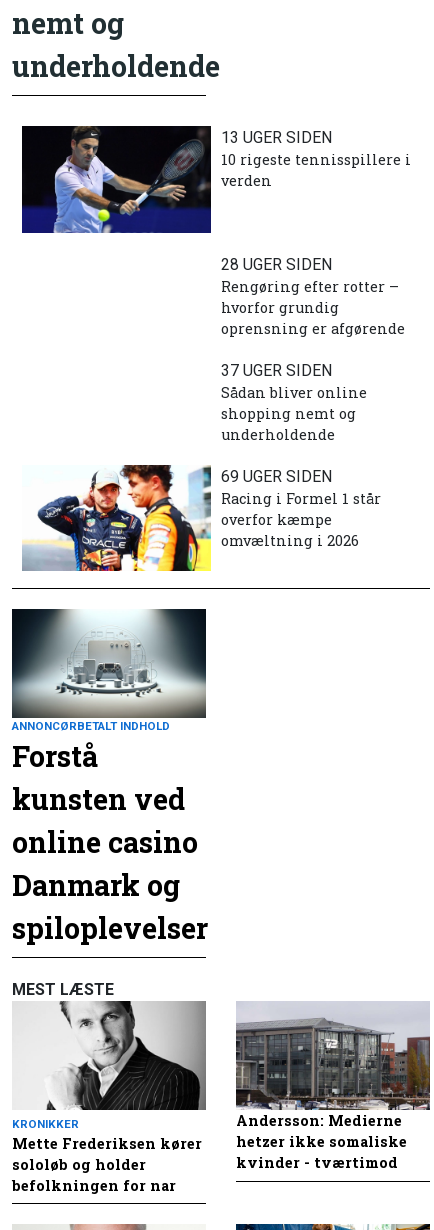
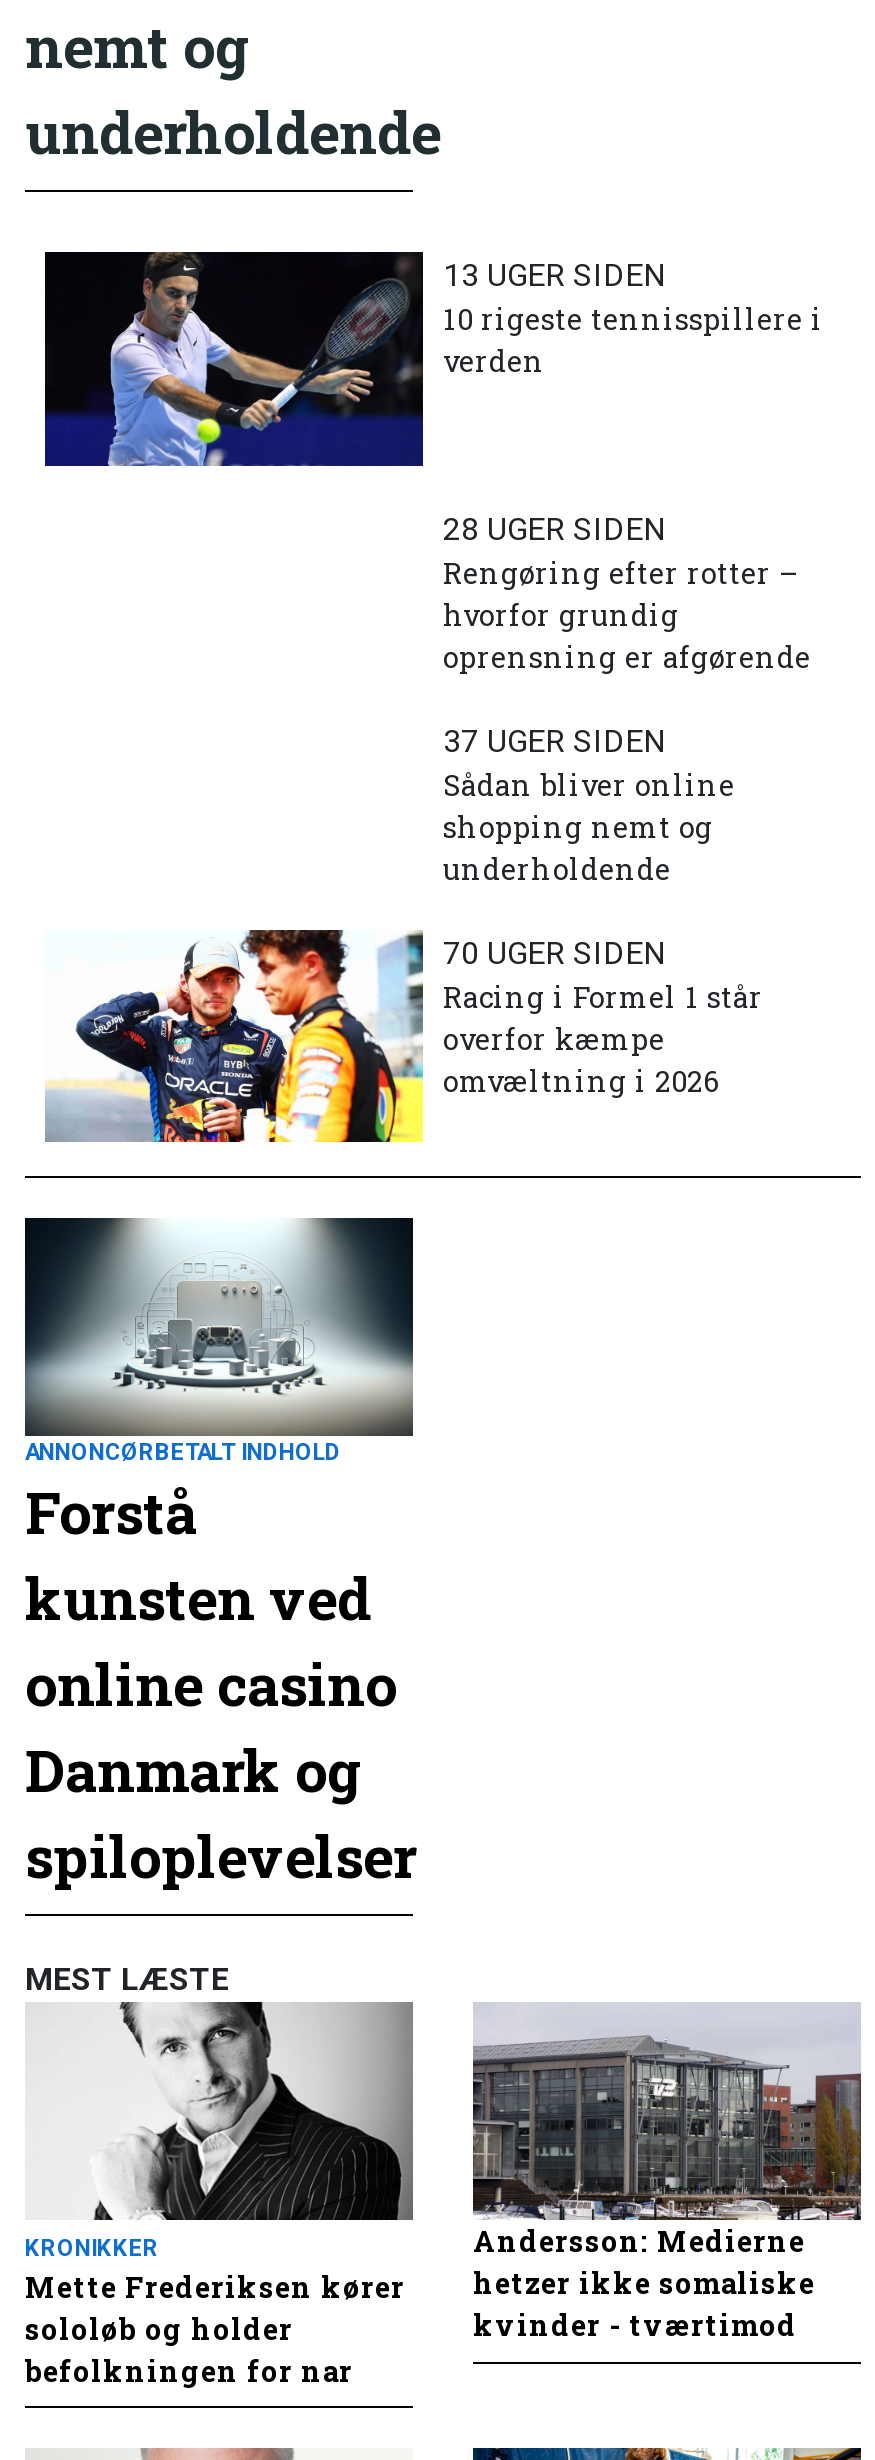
- 69 UGER SIDEN
+ 70 UGER SIDEN
